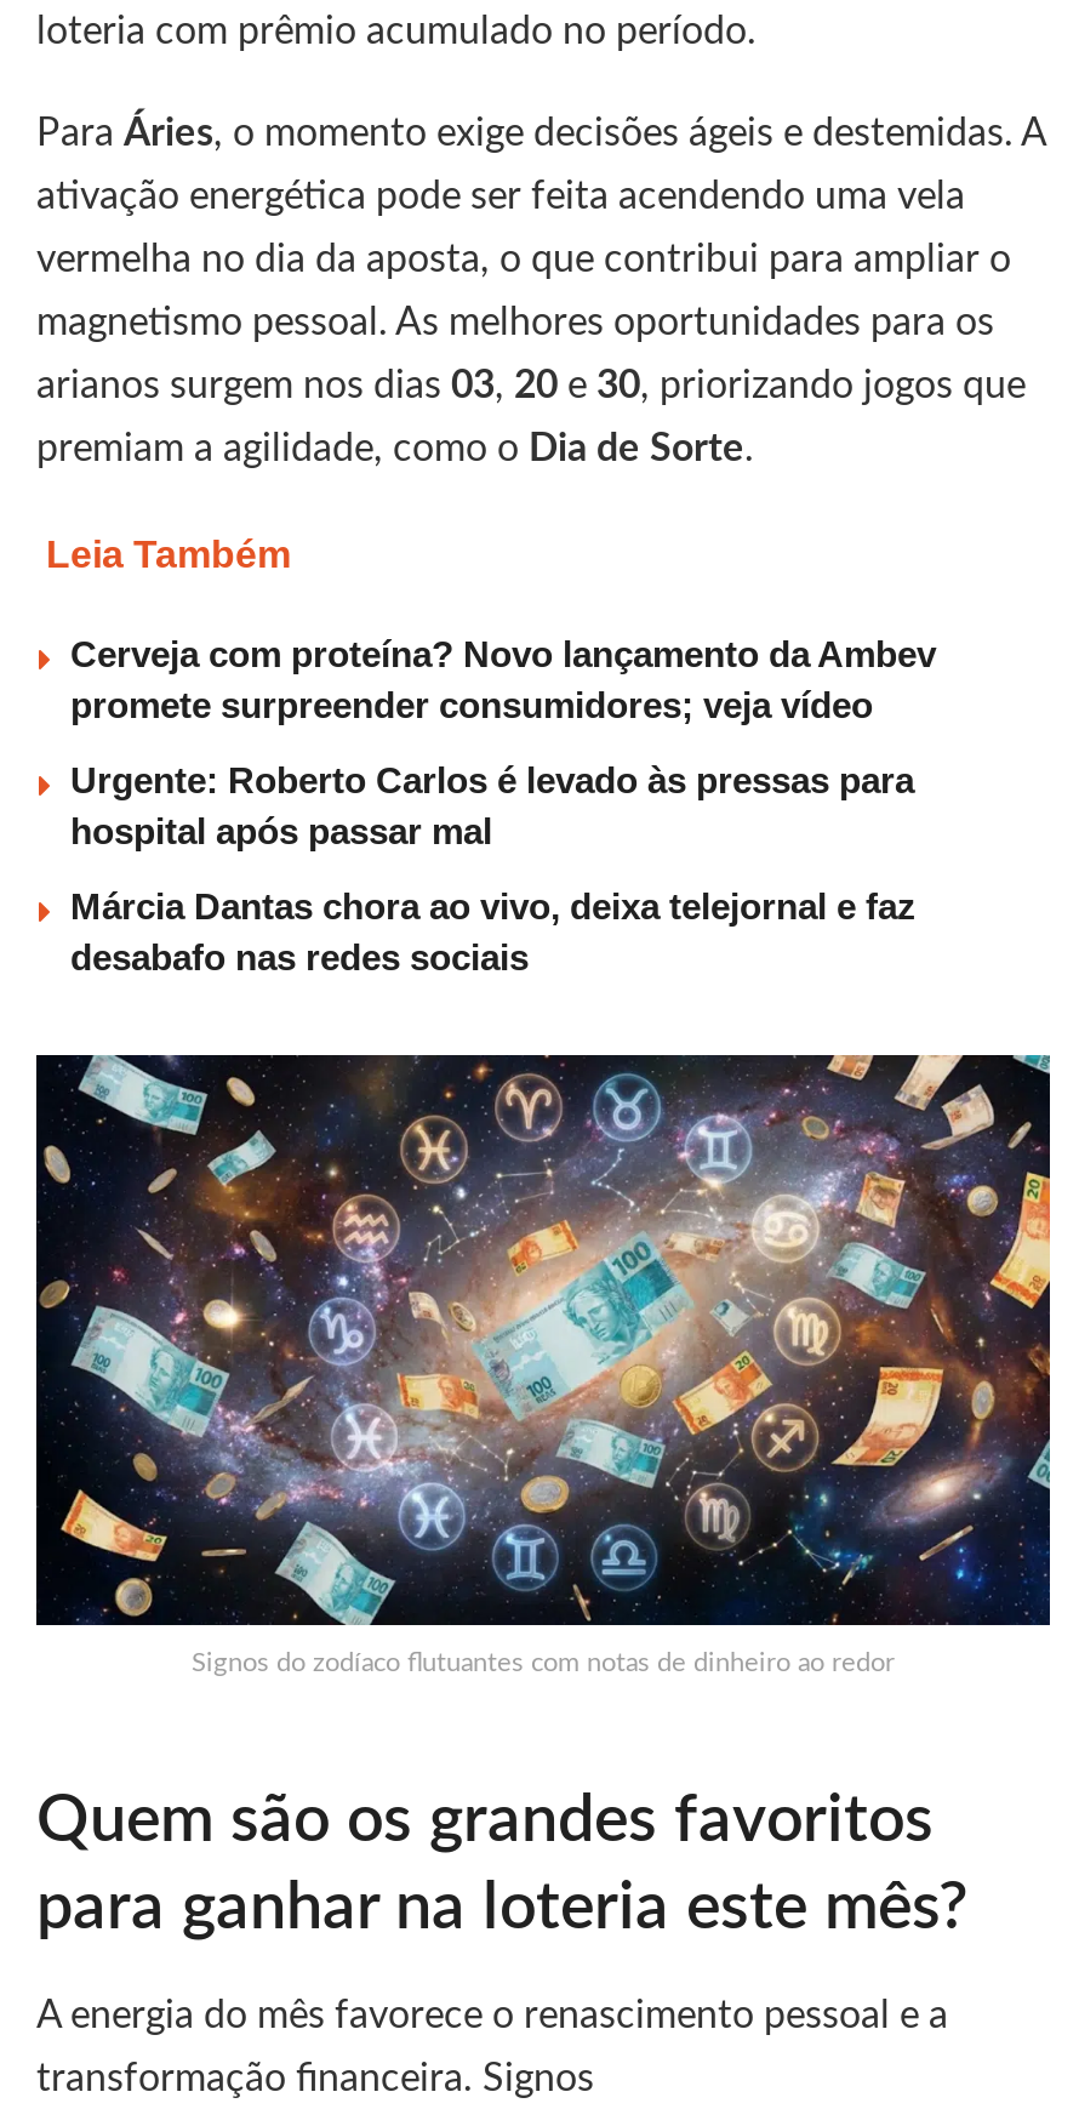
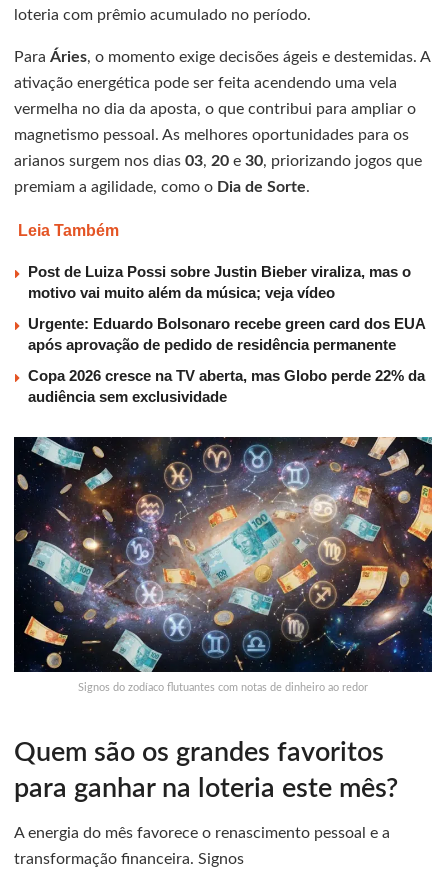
- Cerveja com proteína? Novo lançamento da Ambev
- promete surpreender consumidores; veja vídeo
+ Post de Luiza Possi sobre Justin Bieber viraliza, mas o
+ motivo vai muito além da música; veja vídeo

- Urgente: Roberto Carlos é levado às pressas para
- hospital após passar mal
+ Urgente: Eduardo Bolsonaro recebe green card dos EUA
+ após aprovação de pedido de residência permanente

- Márcia Dantas chora ao vivo, deixa telejornal e faz
- desabafo nas redes sociais
+ Copa 2026 cresce na TV aberta, mas Globo perde 22% da
+ audiência sem exclusividade
